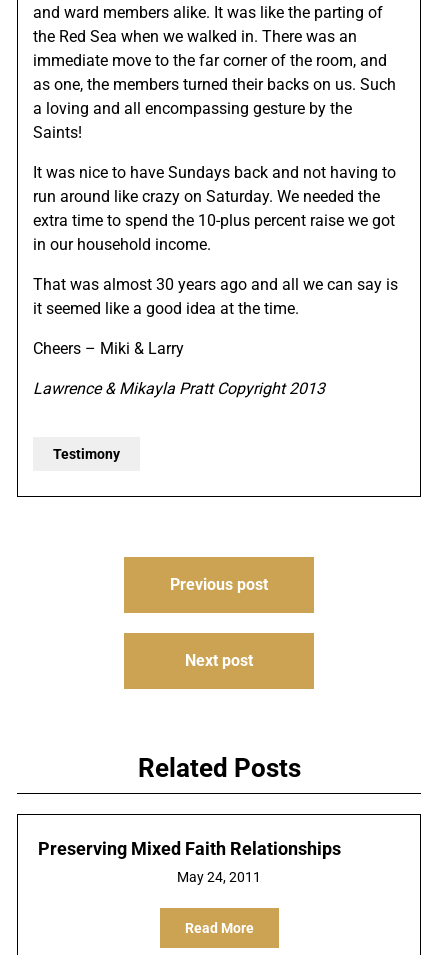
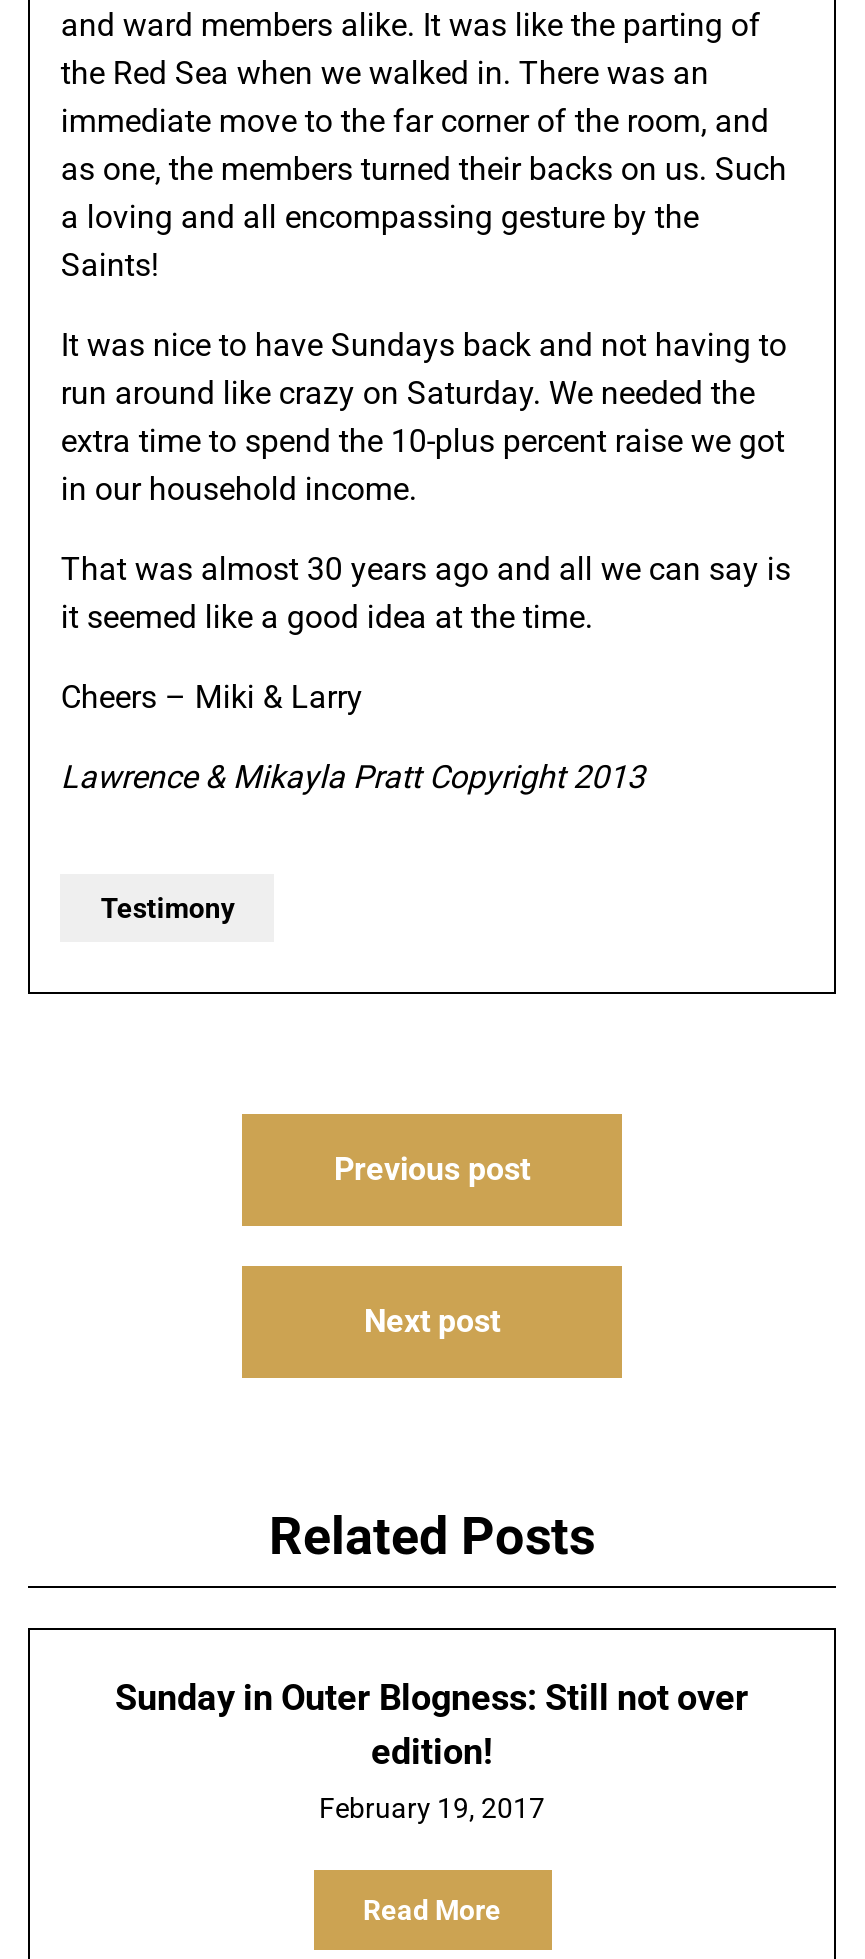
- Preserving Mixed Faith Relationships
+ Sunday in Outer Blogness: Still not over
+ edition!

- May 24, 2011
+ February 19, 2017
